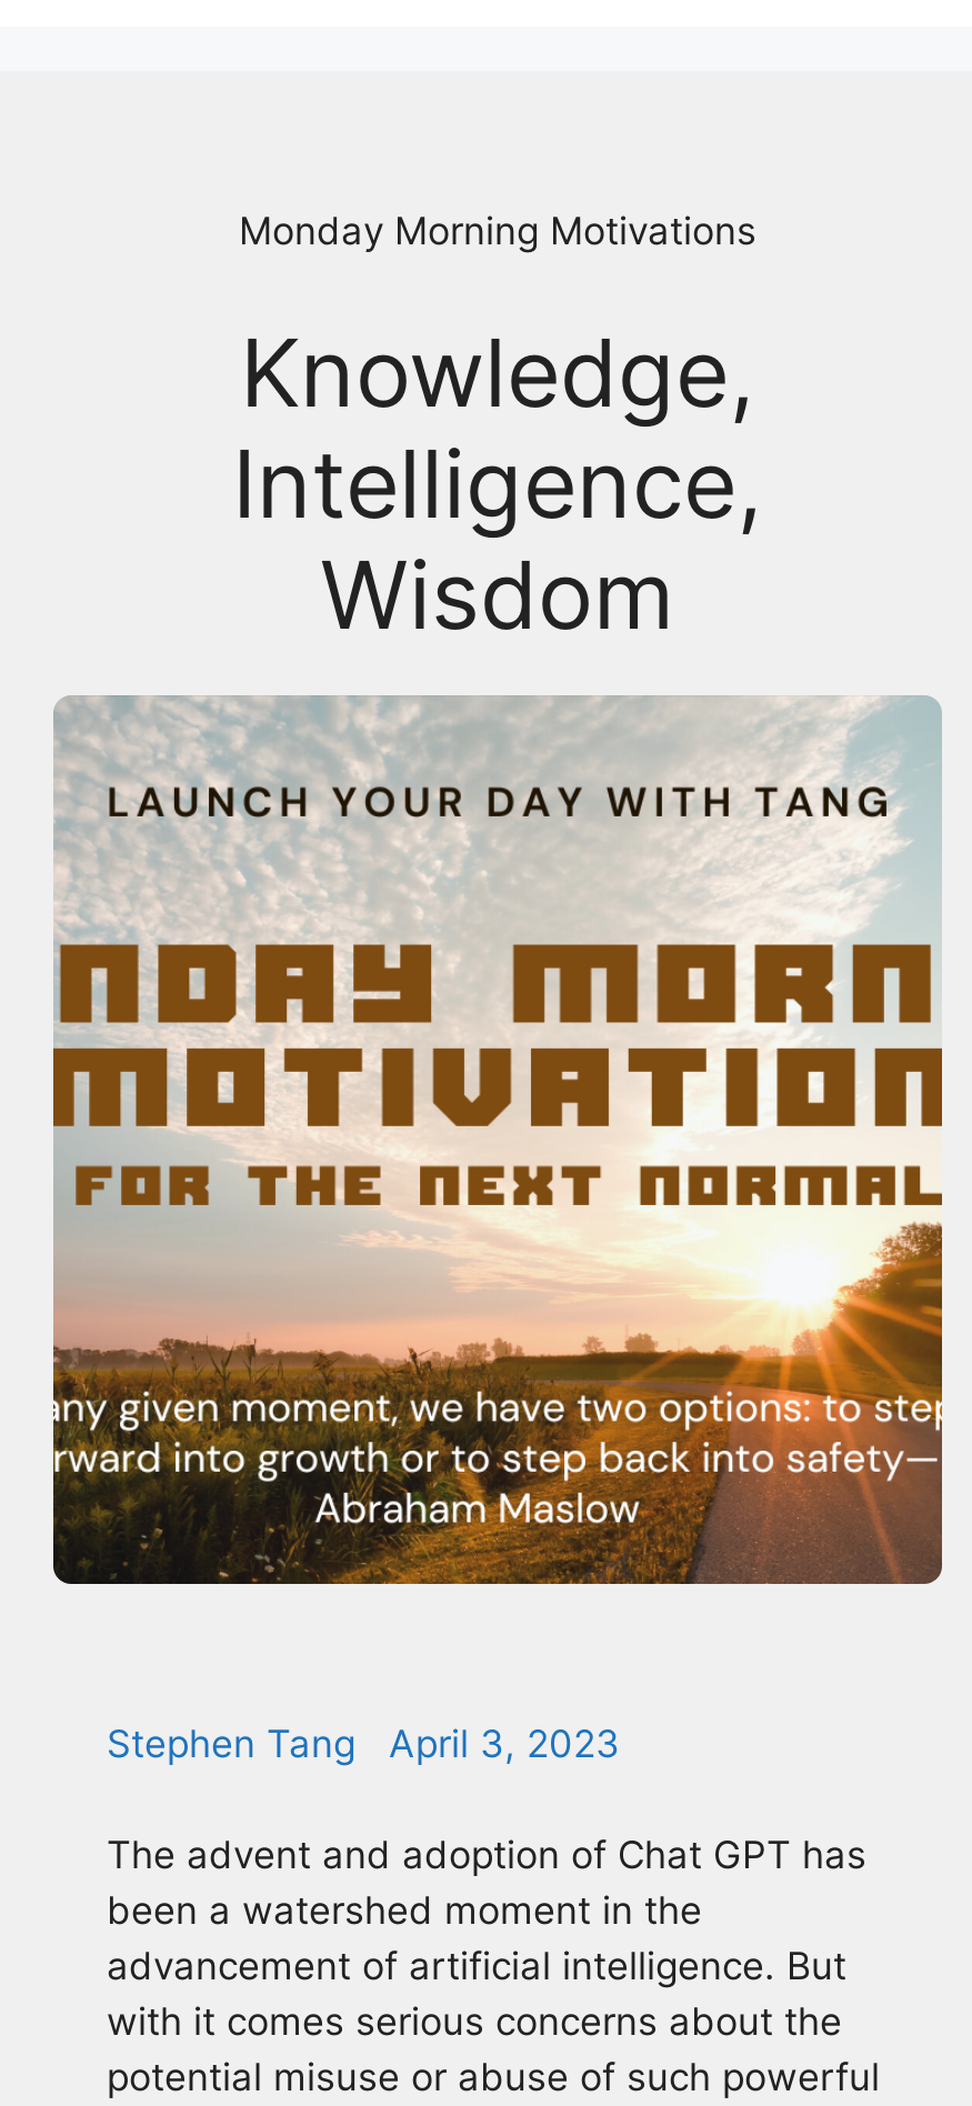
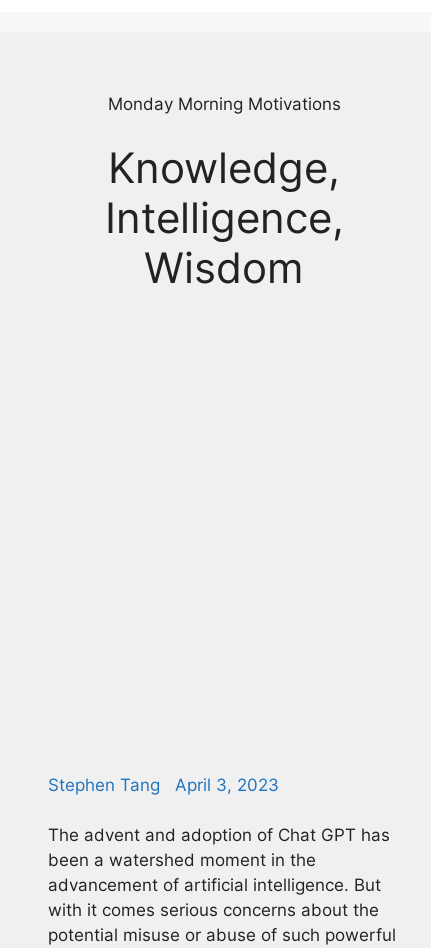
- [image]
